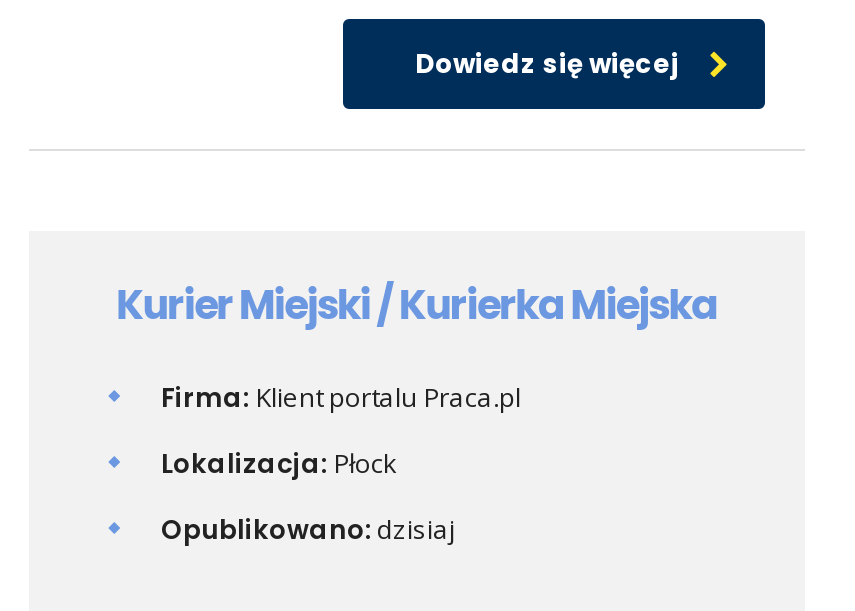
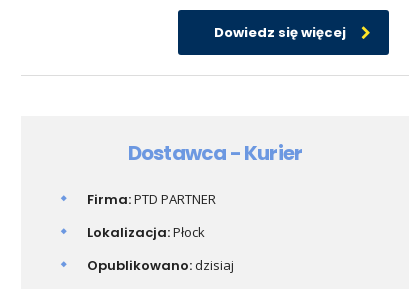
- Kurier Miejski / Kurierka Miejska
+ Dostawca - Kurier

- Firma: Klient portalu Praca.pl
+ Firma: PTD PARTNER
